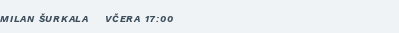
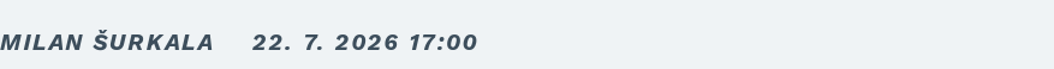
- MILAN ŠURKALA VČERA 17:00
+ MILAN ŠURKALA 22. 7. 2026 17:00
